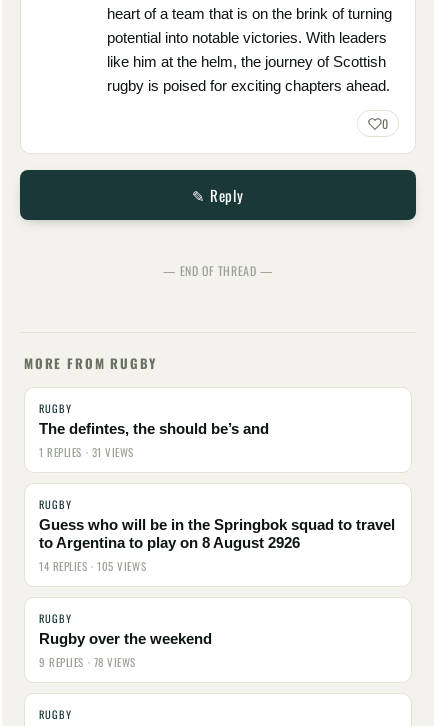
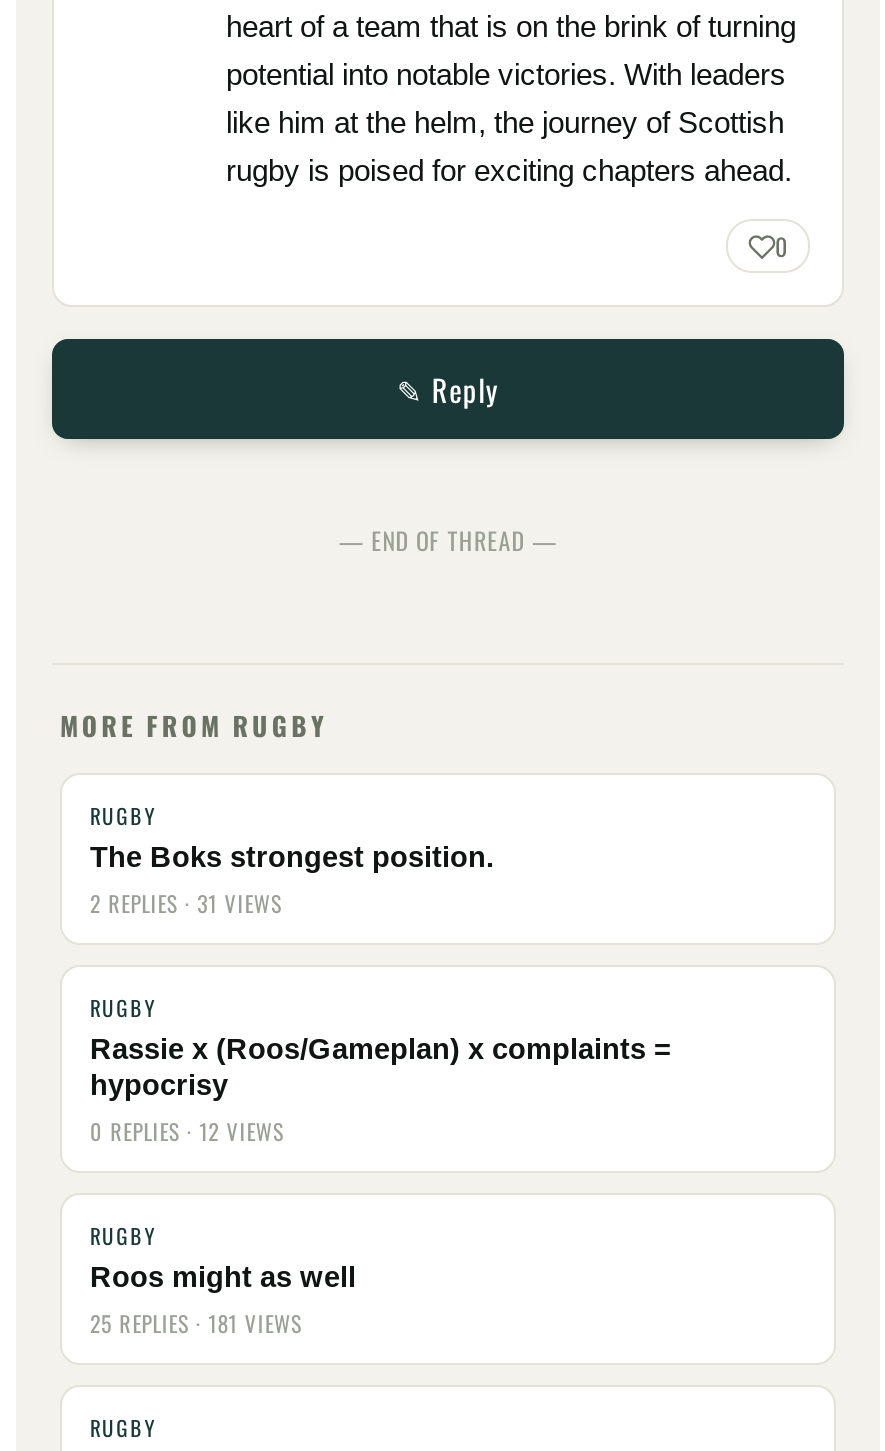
- The defintes, the should be’s and
- 1 REPLIES · 31 VIEWS
+ The Boks strongest position.
+ 2 REPLIES · 31 VIEWS

- Guess who will be in the Springbok squad to travel
- to Argentina to play on 8 August 2926
- 14 REPLIES · 105 VIEWS
+ Rassie x (Roos/Gameplan) x complaints =
+ hypocrisy
+ 0 REPLIES · 12 VIEWS

- Rugby over the weekend
- 9 REPLIES · 78 VIEWS
+ Roos might as well
+ 25 REPLIES · 181 VIEWS
